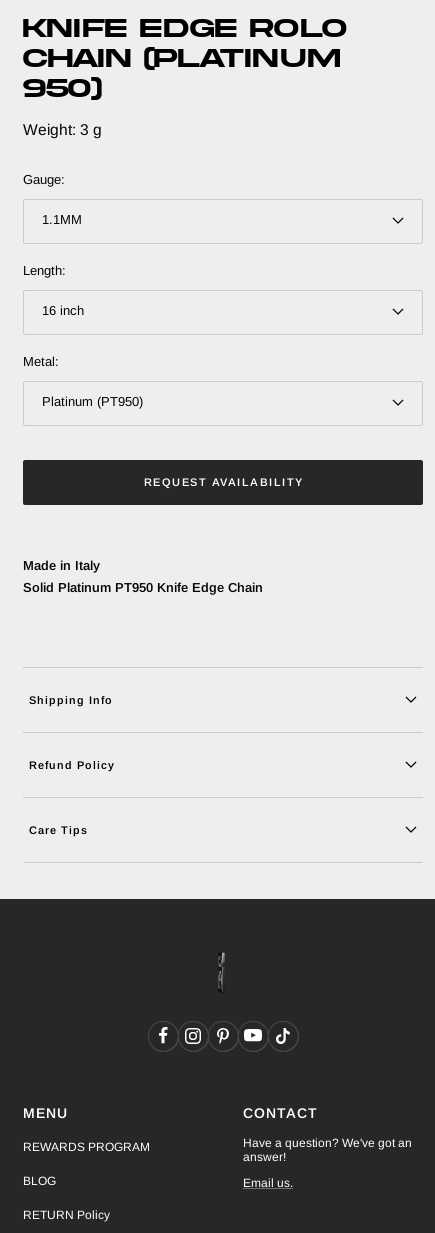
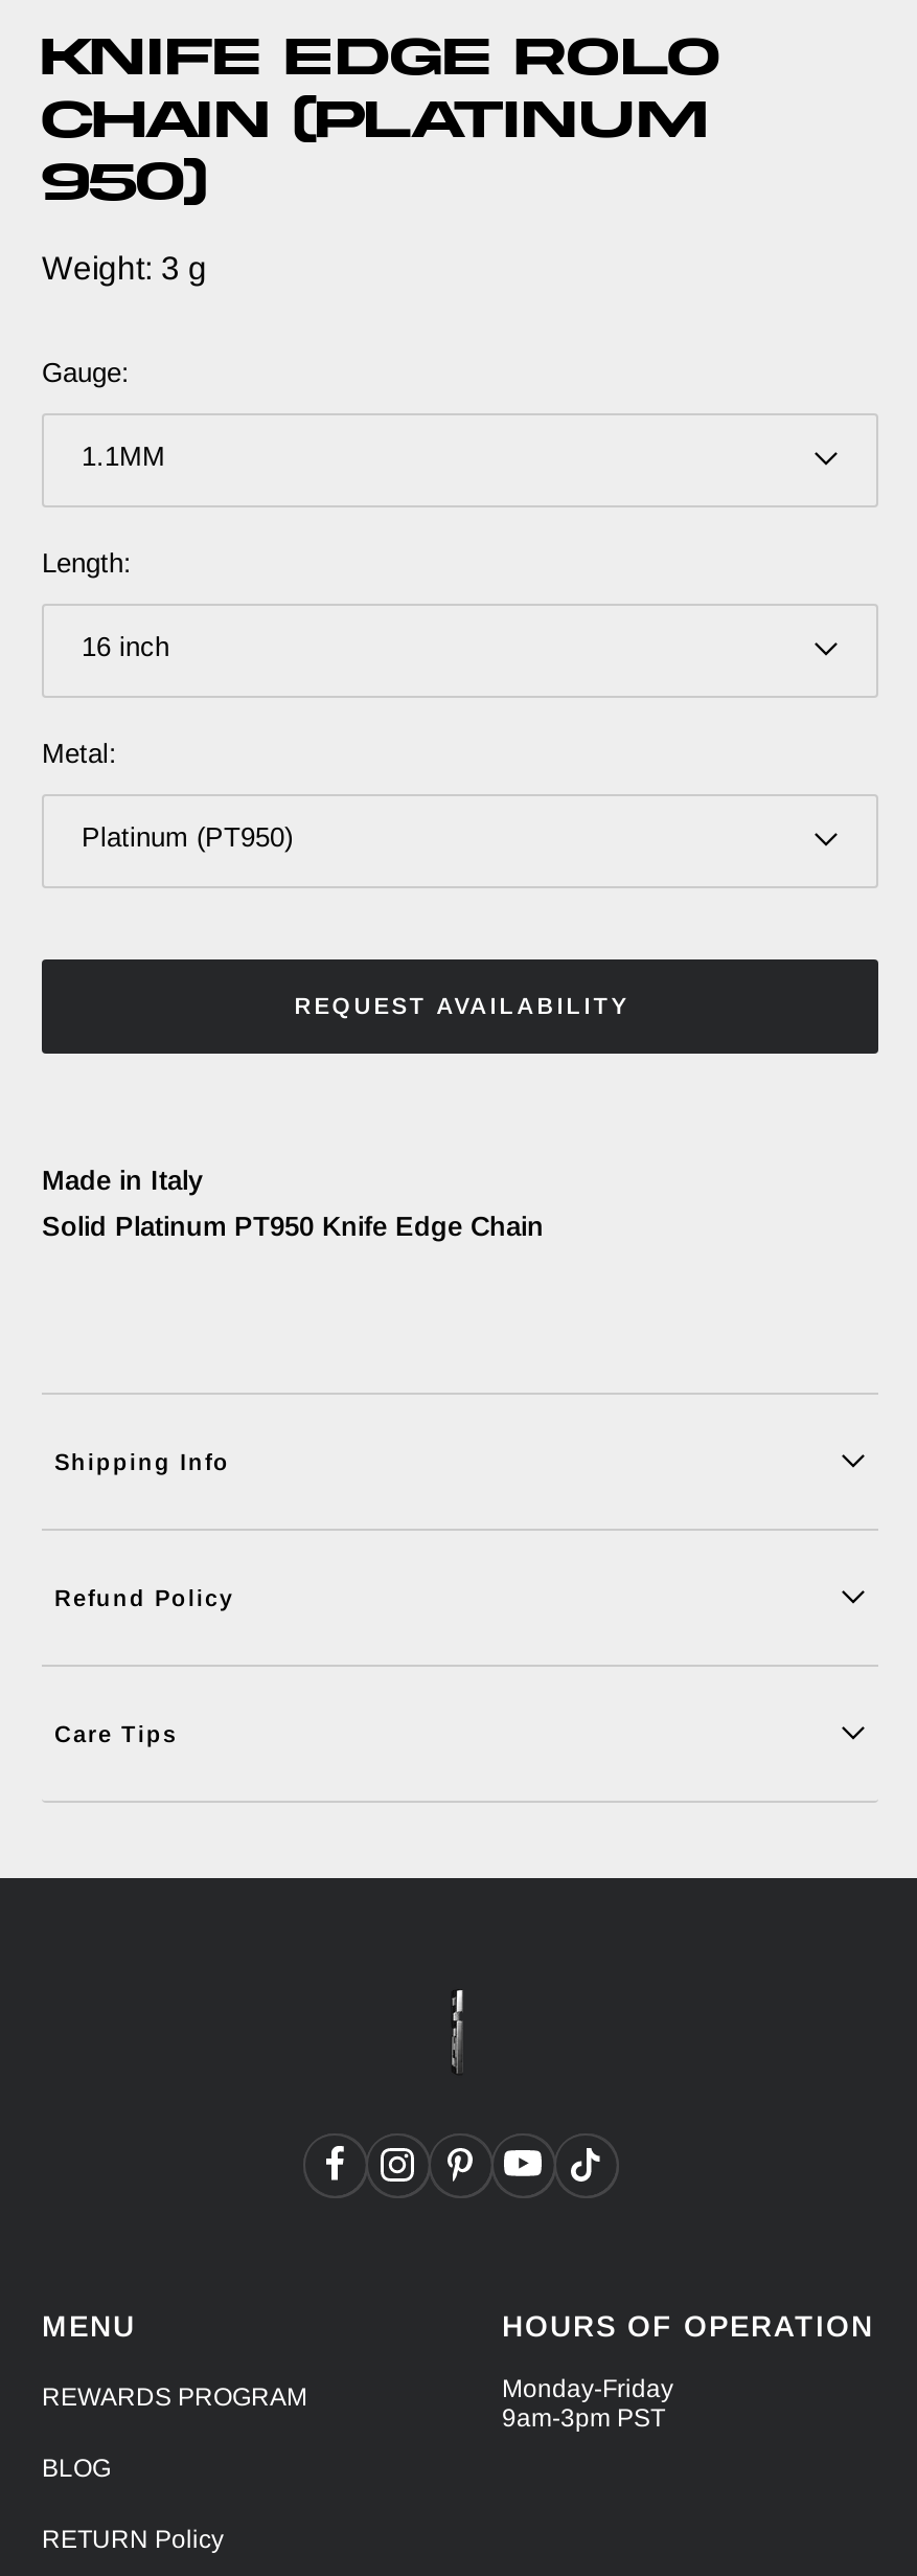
- CONTACT
- Have a question? We've got an
- answer!
- Email us.
+ HOURS OF OPERATION
+ Monday-Friday
+ 9am-3pm PST
